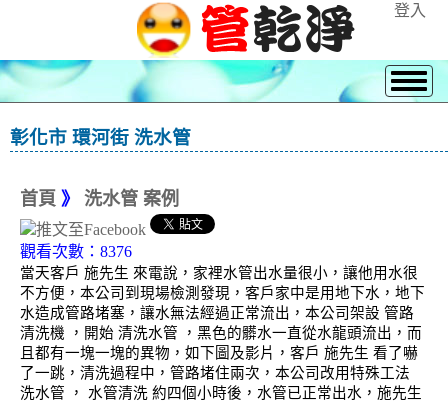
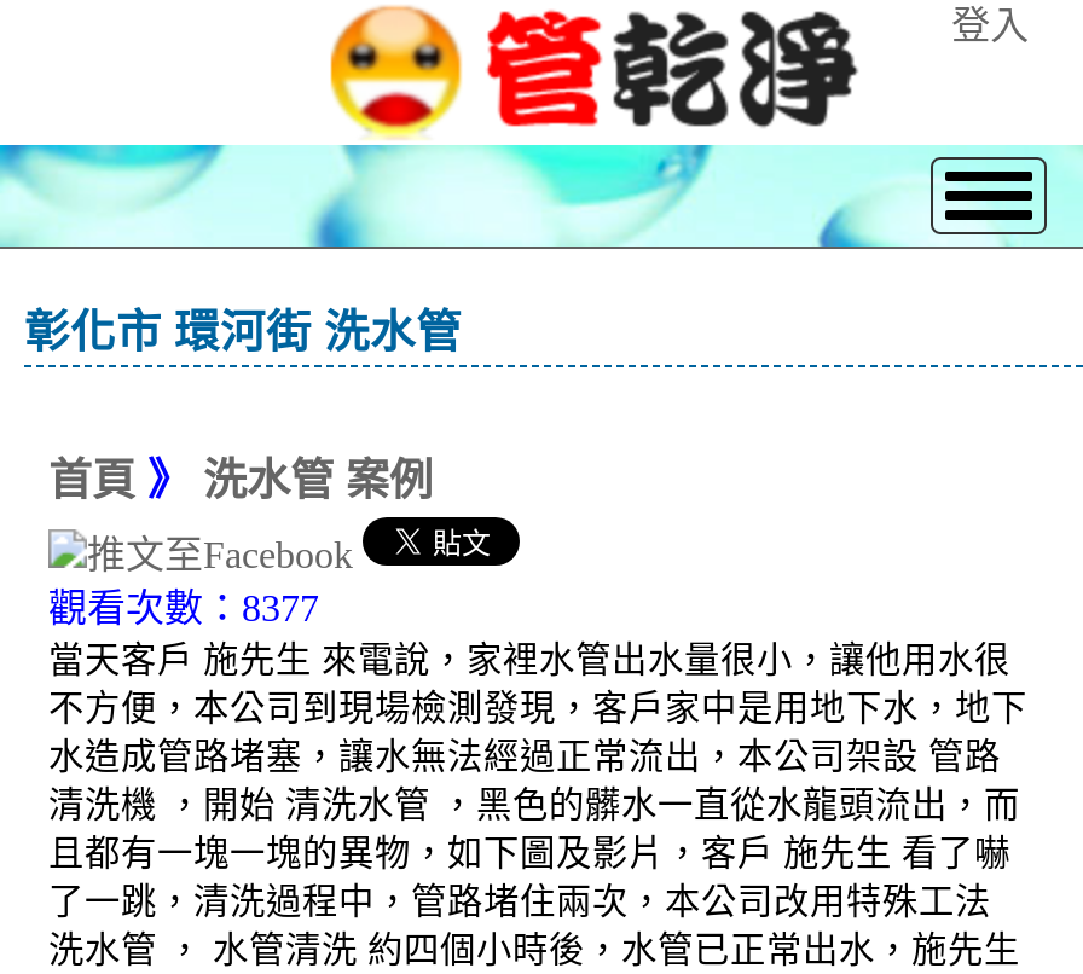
- 觀看次數：8376
+ 觀看次數：8377
